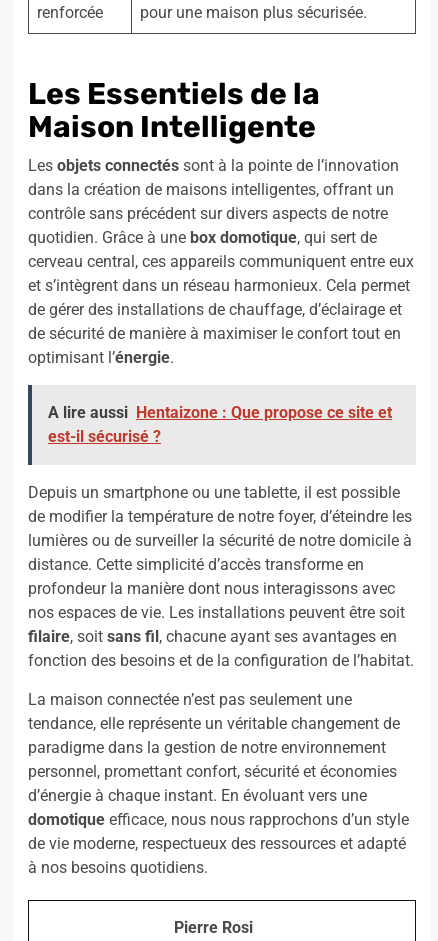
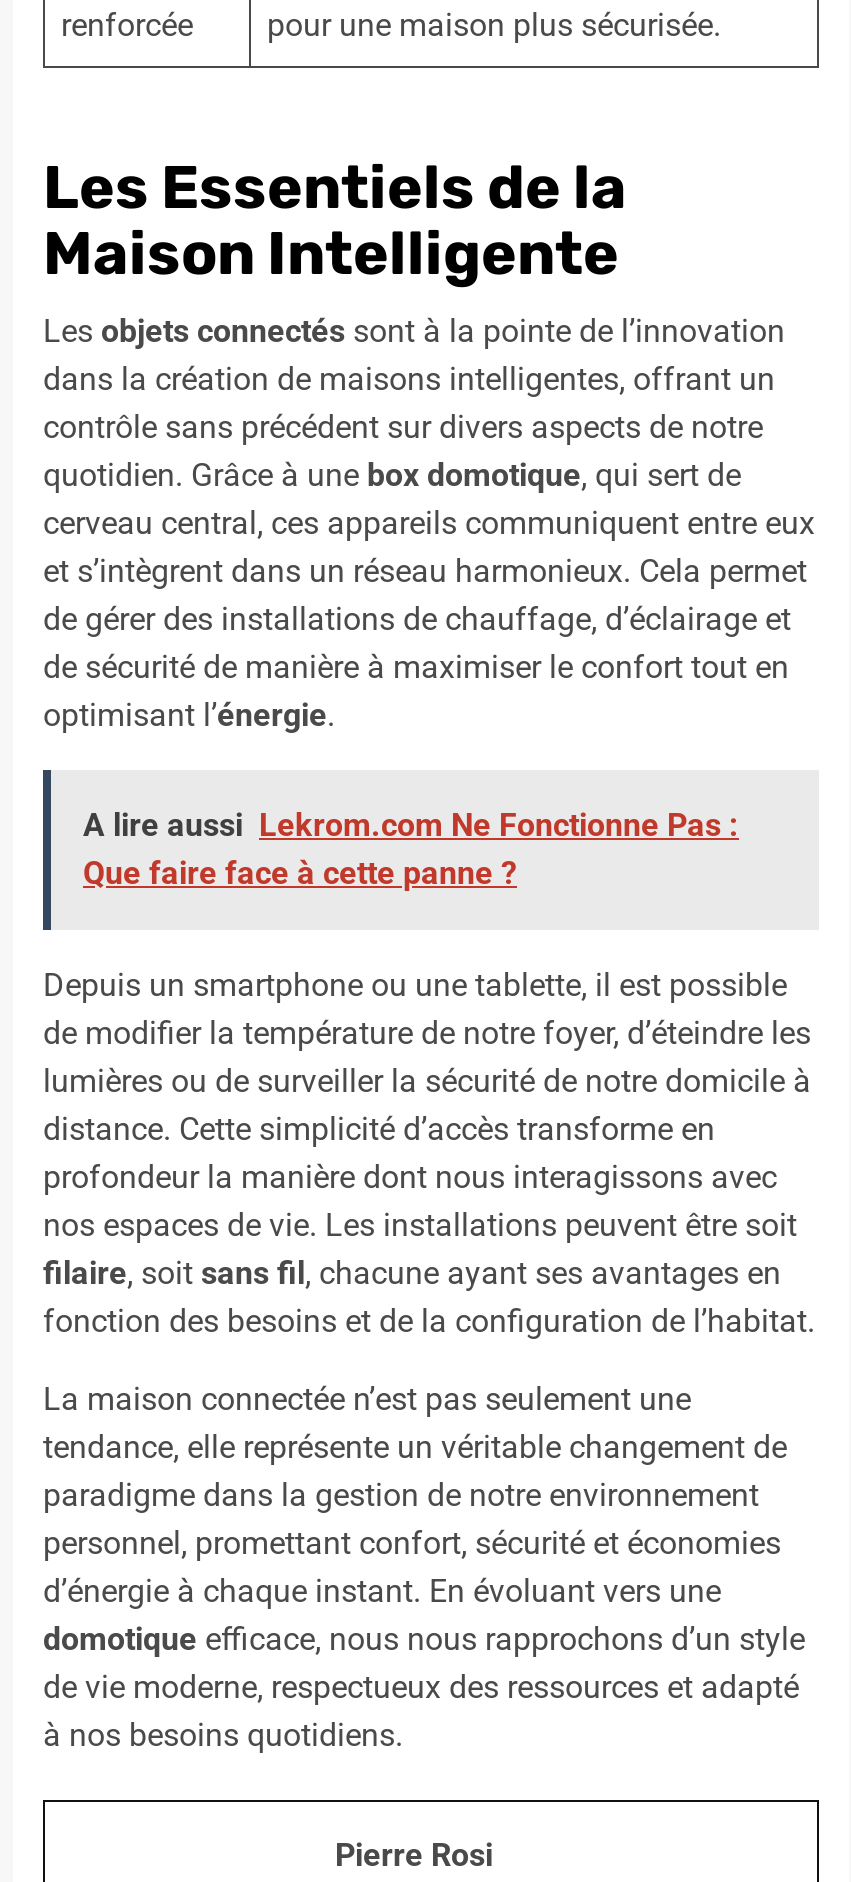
- A lire aussi Hentaizone : Que propose ce site et
- est-il sécurisé ?
+ A lire aussi Lekrom.com Ne Fonctionne Pas :
+ Que faire face à cette panne ?
